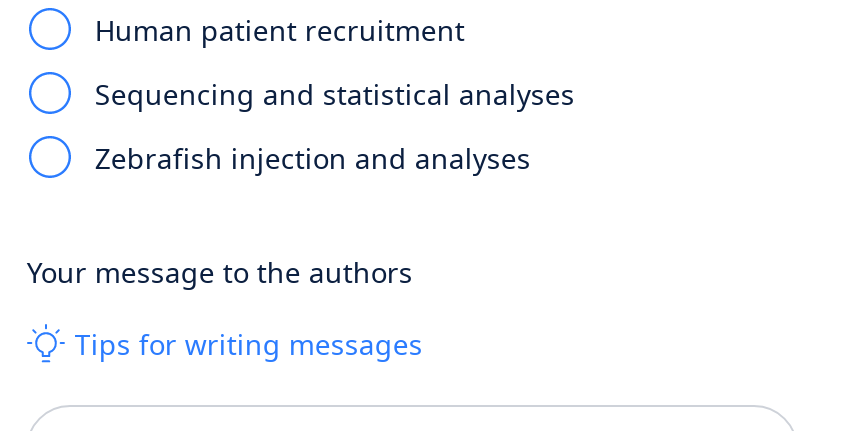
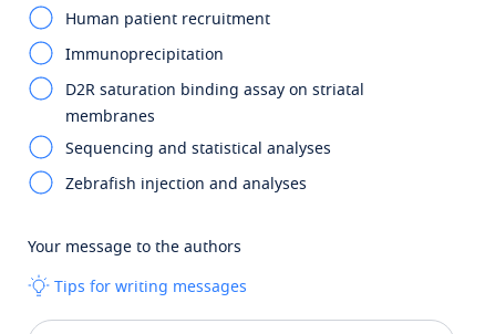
+ Immunoprecipitation
+ D2R saturation binding assay on striatal
+ membranes
